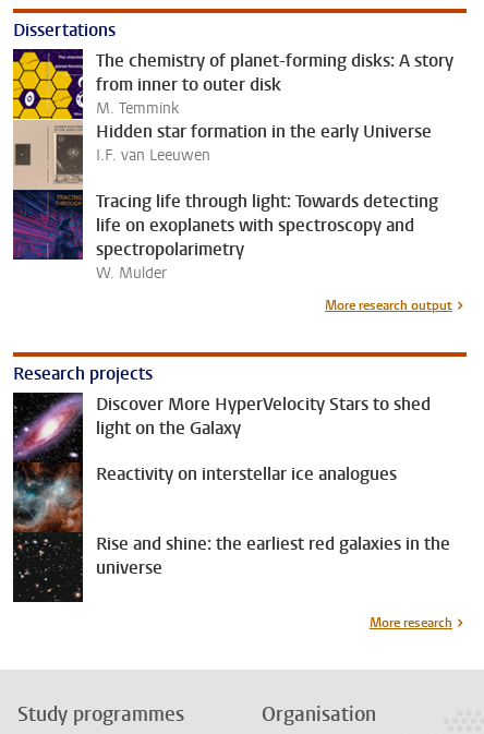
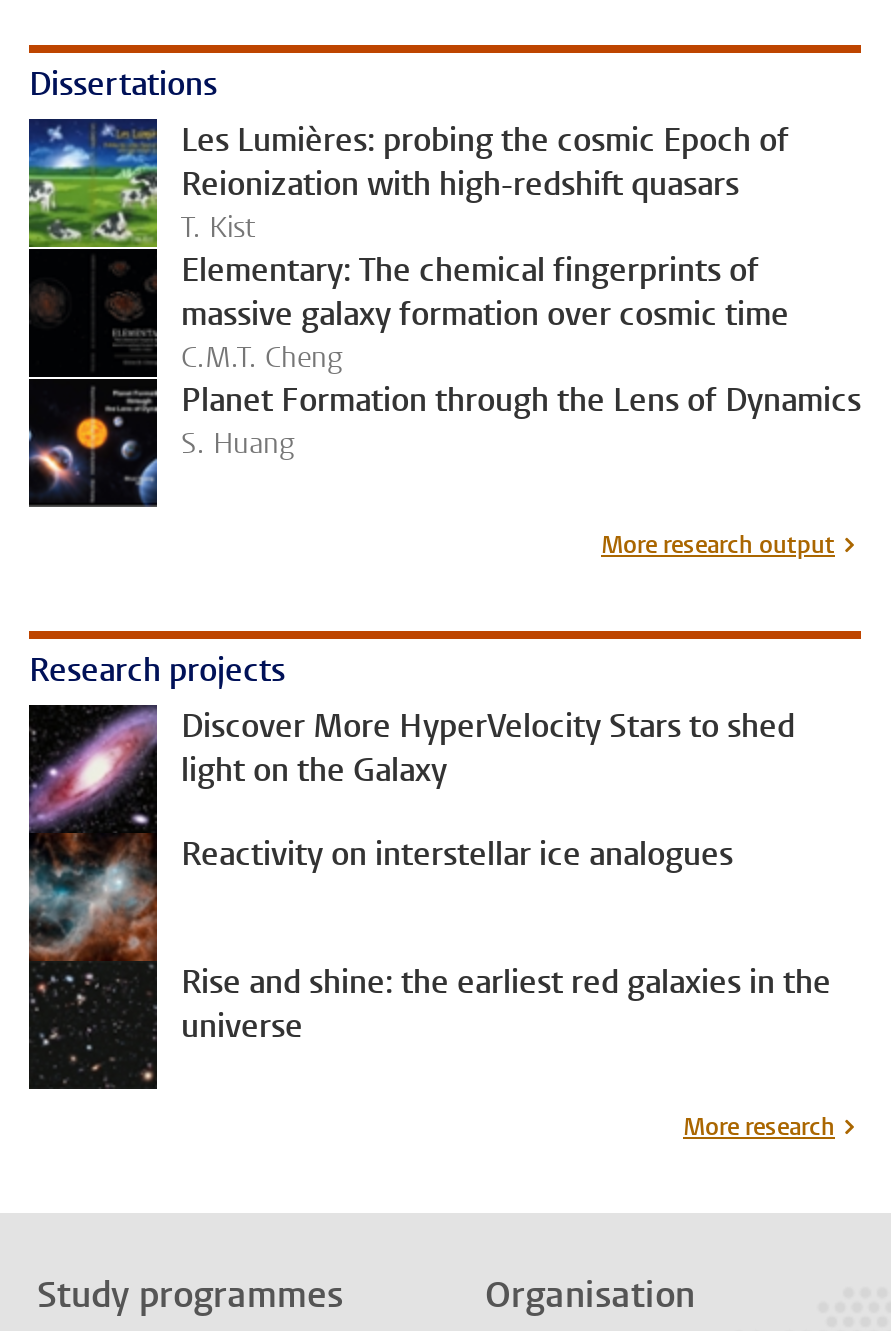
- [image]
- The chemistry of planet-forming disks: A story
- from inner to outer disk
- M. Temmink
- Hidden star formation in the early Universe
- I.F. van Leeuwen
- Tracing life through light: Towards detecting
- life on exoplanets with spectroscopy and
- spectropolarimetry
- W. Mulder
+ [image]
+ Les Lumières: probing the cosmic Epoch of
+ Reionization with high-redshift quasars
+ T. Kist
+ Elementary: The chemical fingerprints of
+ massive galaxy formation over cosmic time
+ C.M.T. Cheng
+ Planet Formation through the Lens of Dynamics
+ S. Huang
